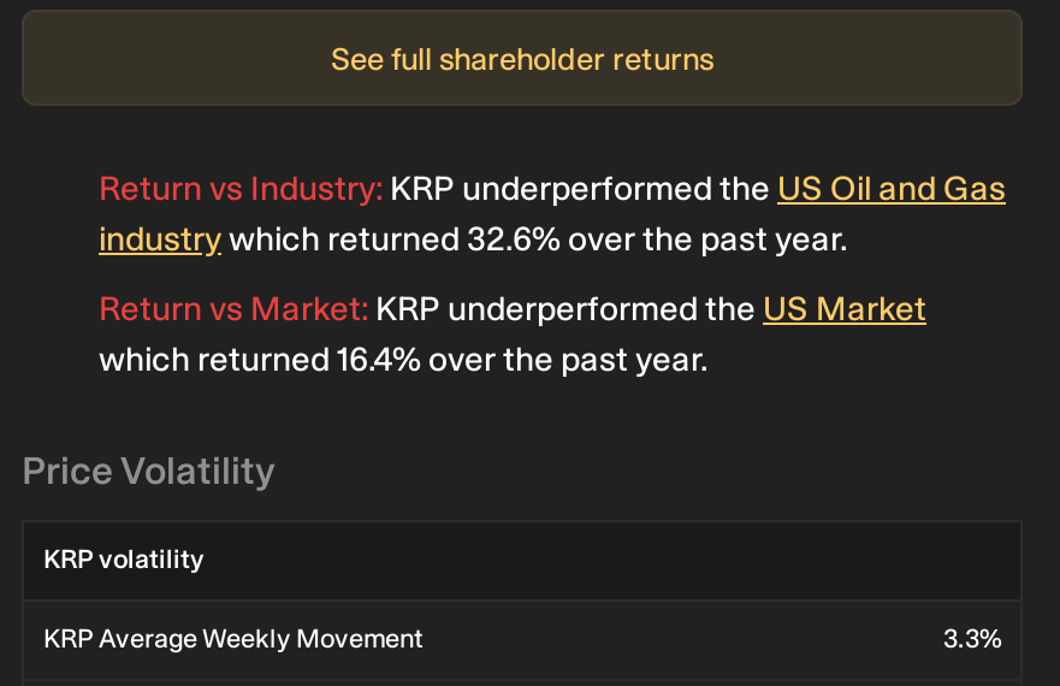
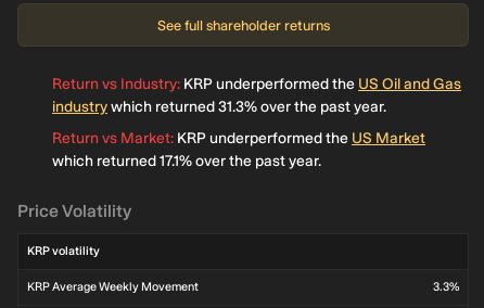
- industry which returned 32.6% over the past year.
+ industry which returned 31.3% over the past year.

- which returned 16.4% over the past year.
+ which returned 17.1% over the past year.
